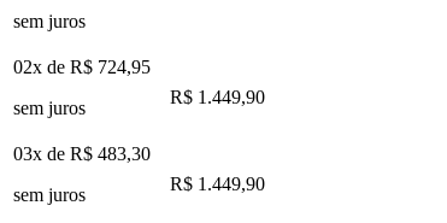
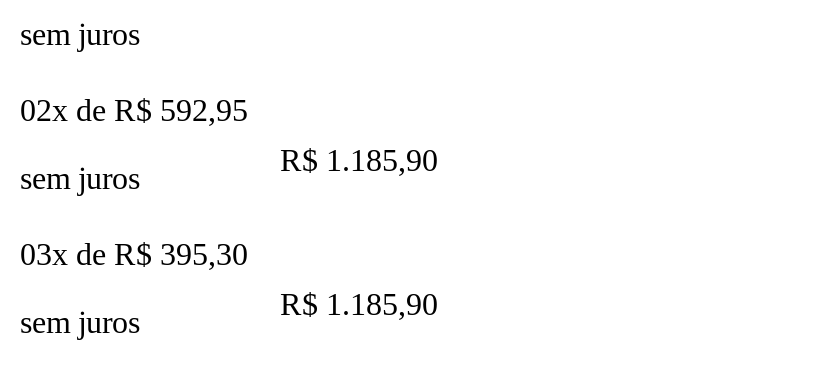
- 02x de R$ 724,95
+ 02x de R$ 592,95

- R$ 1.449,90
+ R$ 1.185,90

- 03x de R$ 483,30
+ 03x de R$ 395,30

- R$ 1.449,90
+ R$ 1.185,90
